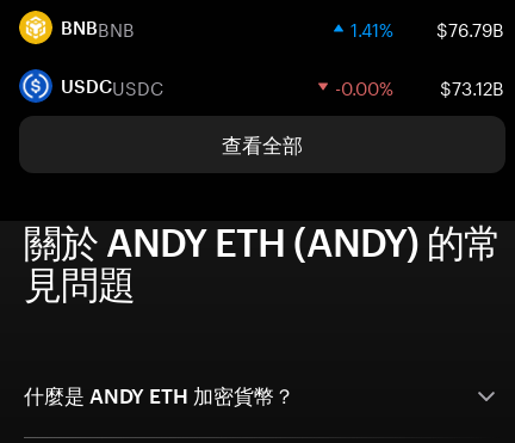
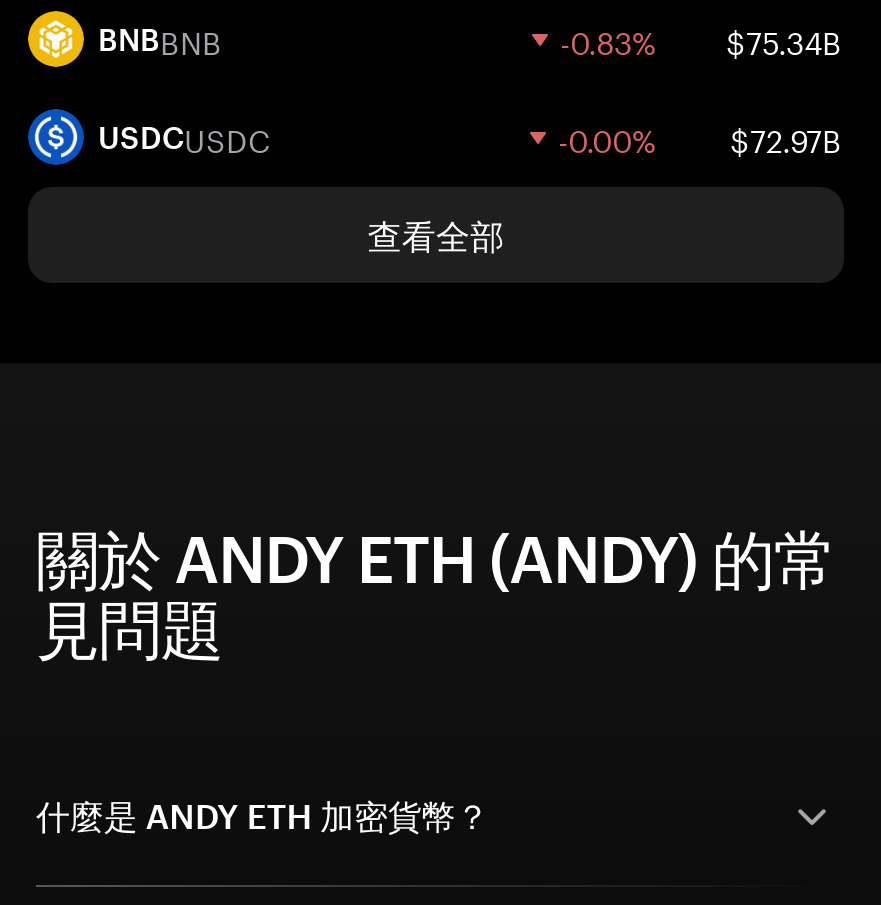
- 1.41%
- $76.79B
+ -0.83%
+ $75.34B

- -0.00% $73.12B
+ -0.00% $72.97B
